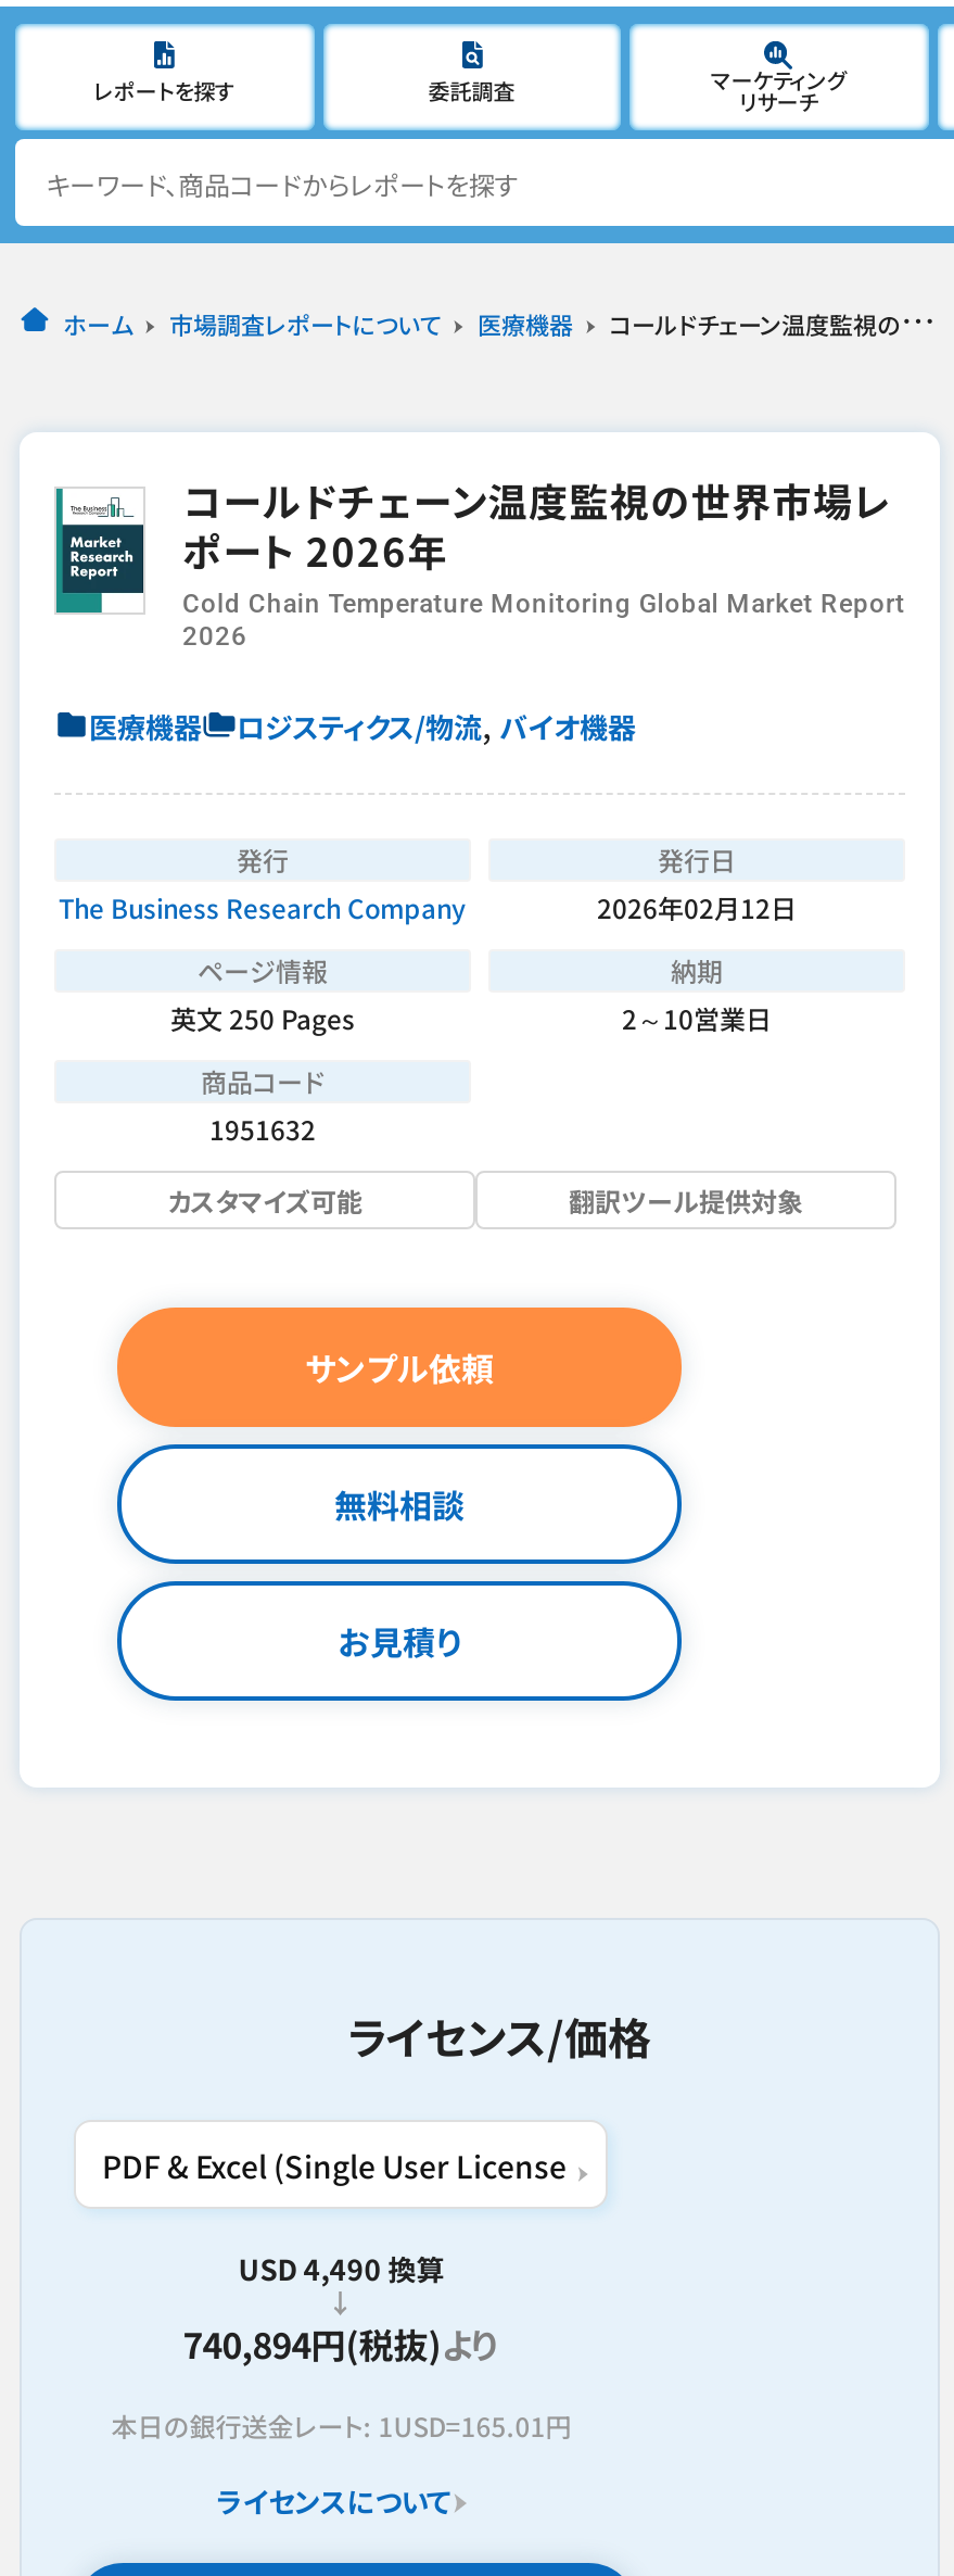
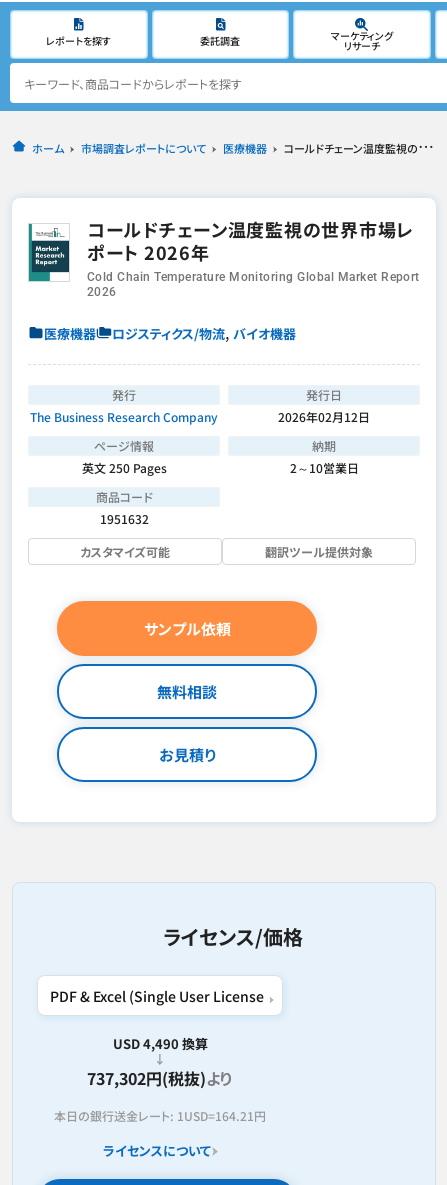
- 740,894円(税抜)より
+ 737,302円(税抜)より

- 本日の銀行送金レート: 1USD=165.01円
+ 本日の銀行送金レート: 1USD=164.21円
